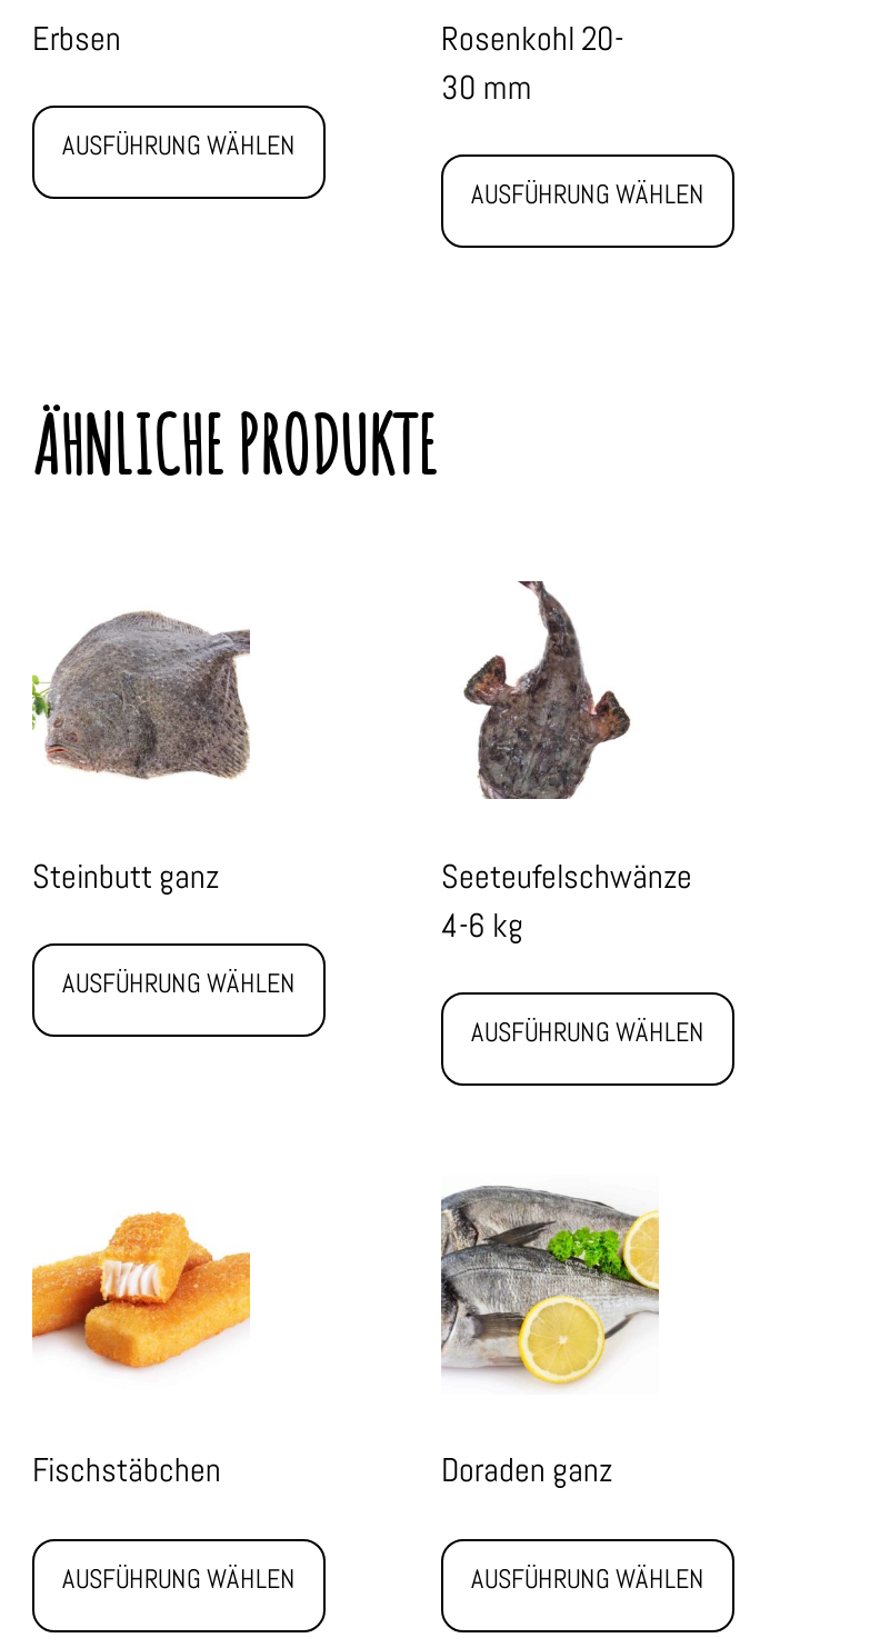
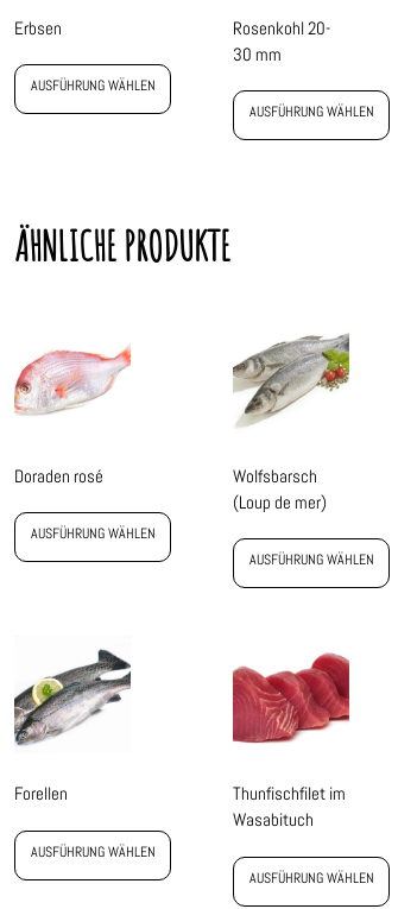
- [image]
- Seeteufelschwänze
- 4-6 kg
+ [image]
+ Wolfsbarsch
+ (Loup de mer)

- [image]
- Steinbutt ganz
+ [image]
+ Doraden rosé

- [image]
- Doraden ganz
+ [image]
+ Thunfischfilet im
+ Wasabituch

- [image]
- Fischstäbchen
+ [image]
+ Forellen
